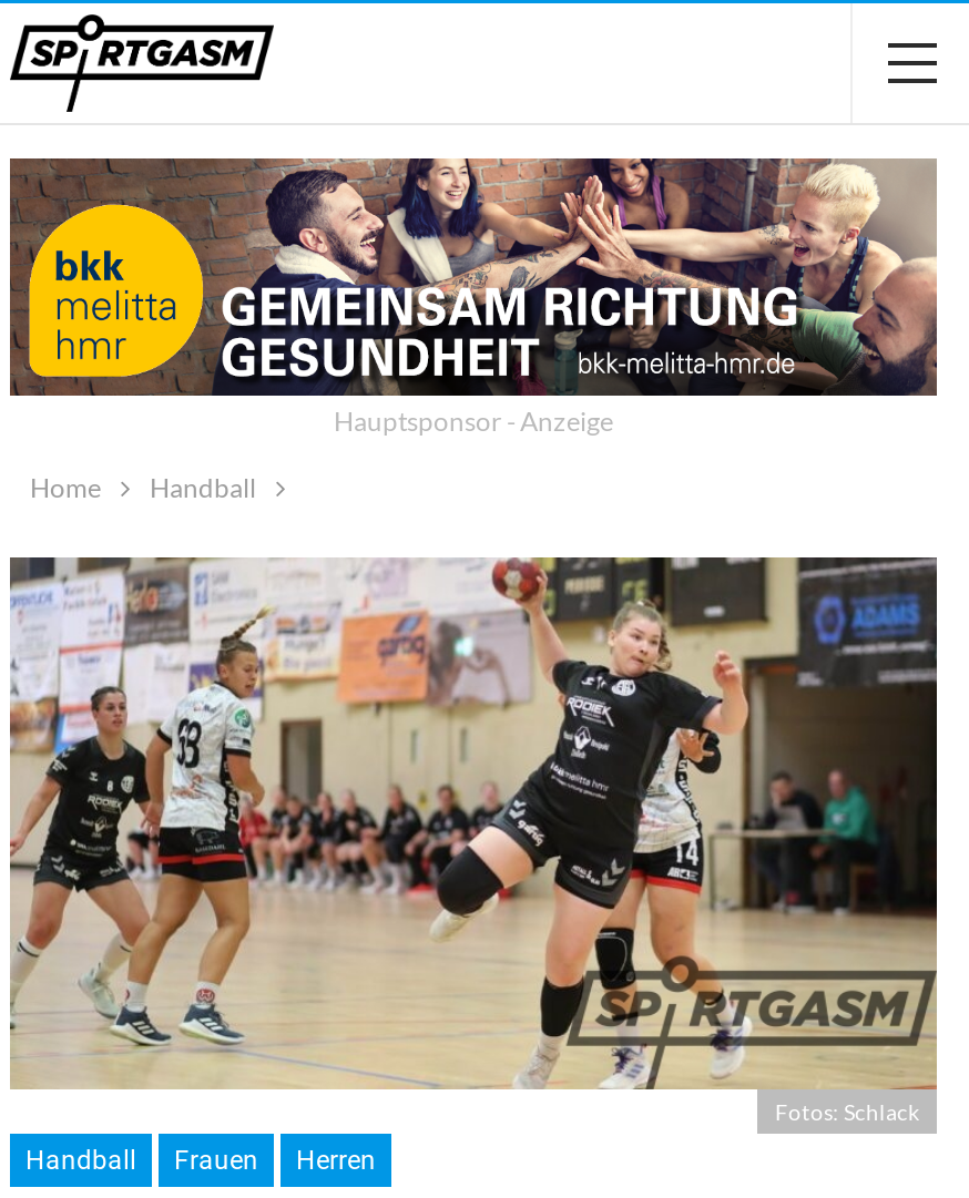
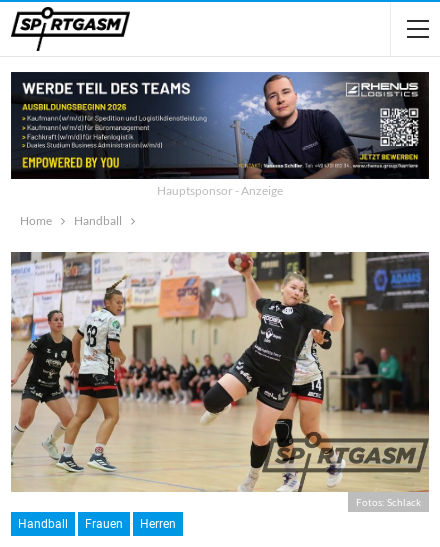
- [image]
+ [image]
